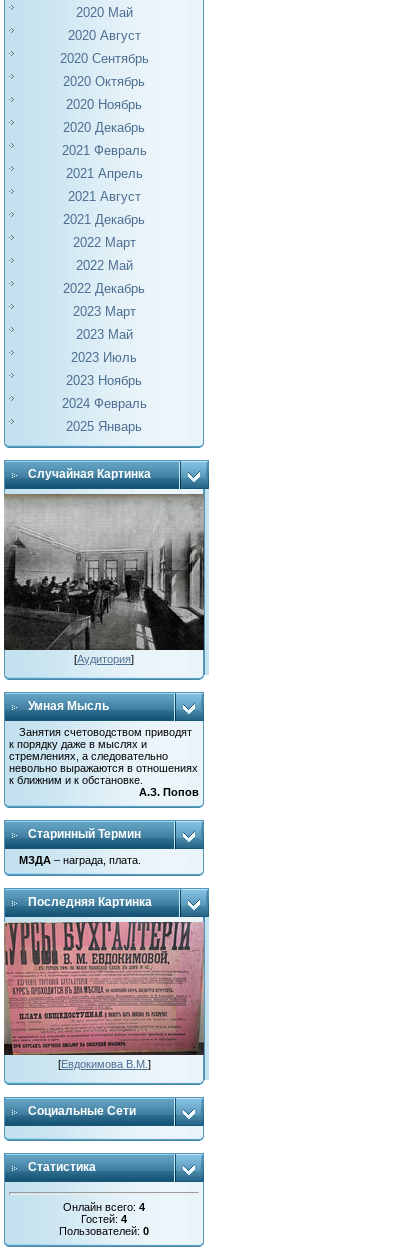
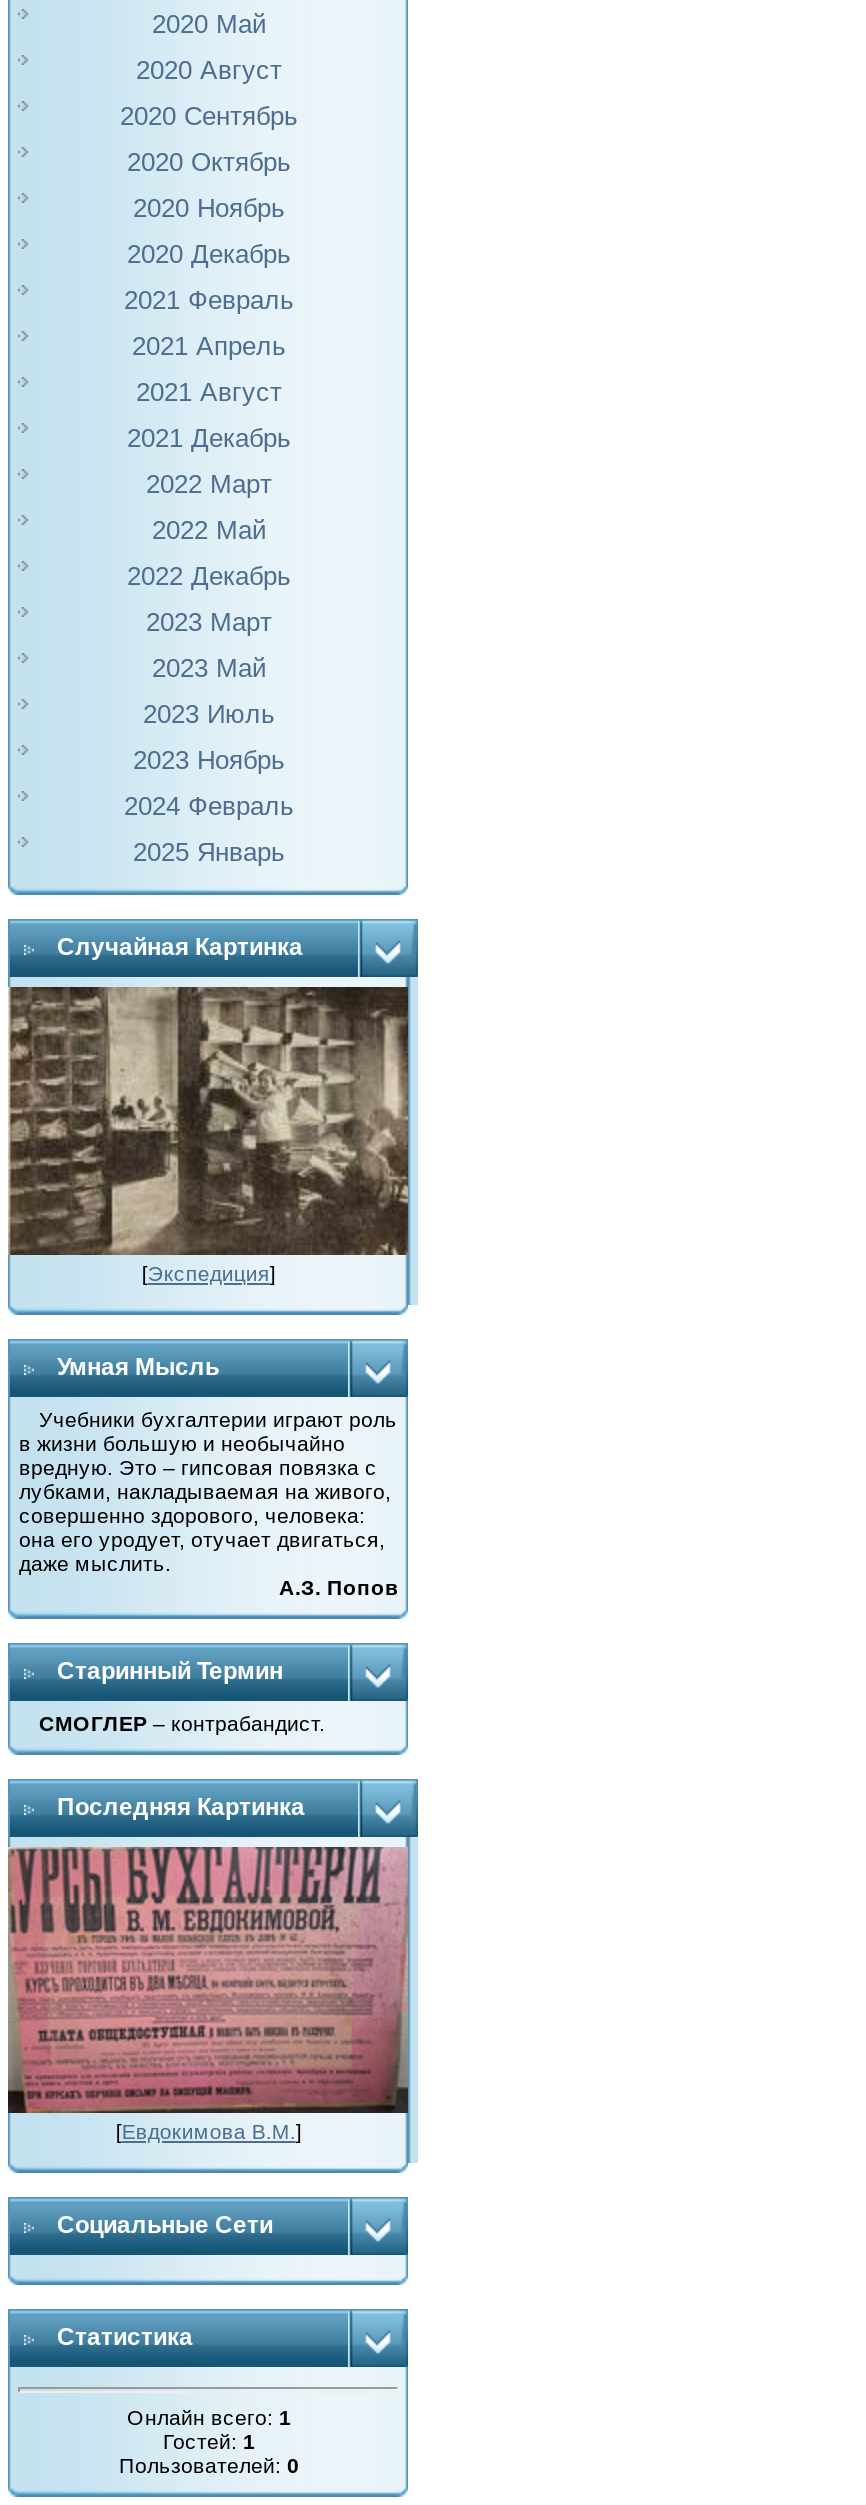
- [image]
- [Аудитория]
+ [image]
+ [Экспедиция]

moved up: Умная Мысль

- Занятия счетоводством приводят
- к порядку даже в мыслях и
- стремлениях, а следовательно
- невольно выражаются в отношениях
- к ближним и к обстановке.
+ Учебники бухгалтерии играют роль
+ в жизни большую и необычайно
+ вредную. Это – гипсовая повязка с
+ лубками, накладываемая на живого,
+ совершенно здорового, человека:
+ она его уродует, отучает двигаться,
+ даже мыслить.

- МЗДА – награда, плата.
+ СМОГЛЕР – контрабандист.

- Онлайн всего: 4
+ Онлайн всего: 1

- Гостей: 4
+ Гостей: 1
